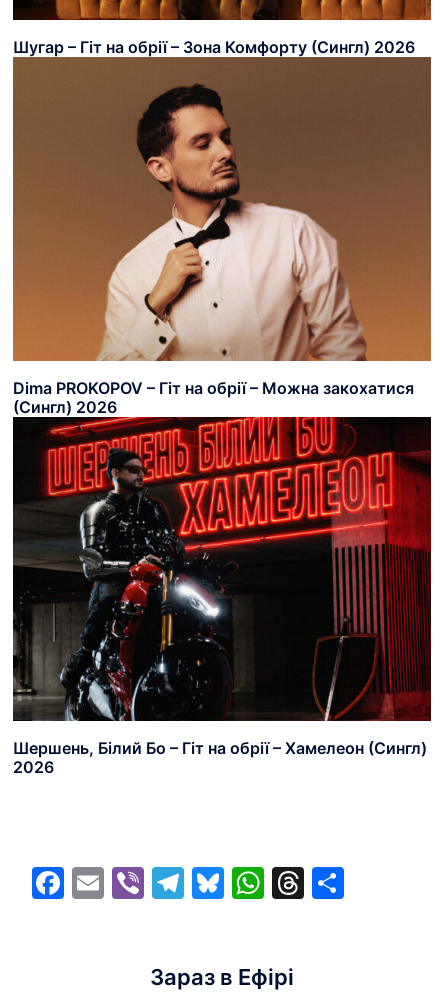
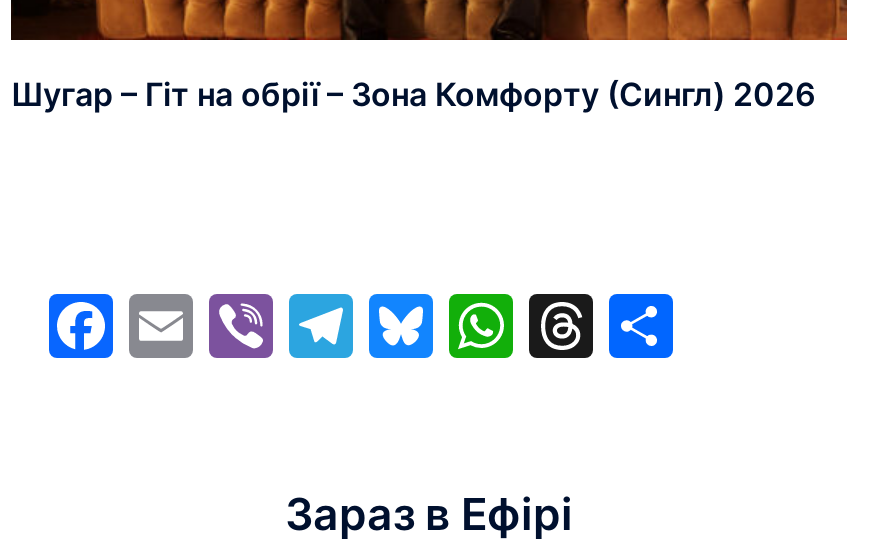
- [image]
- Dima PROKOPOV – Гіт на обрії – Можна закохатися
- (Сингл) 2026

- [image]
- Шершень, Білий Бо – Гіт на обрії – Хамелеон (Сингл)
- 2026
